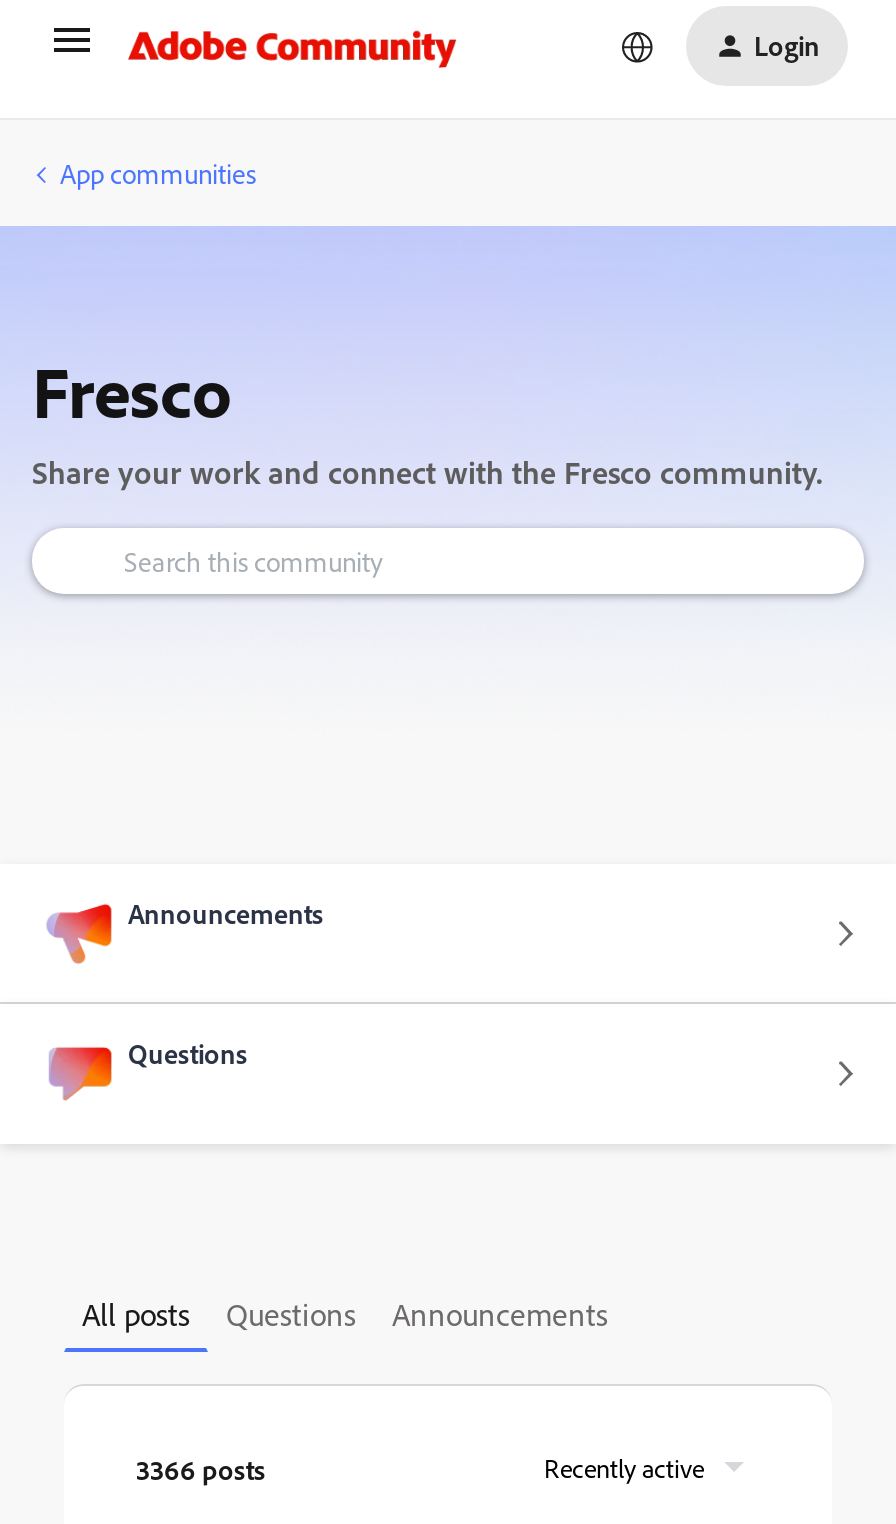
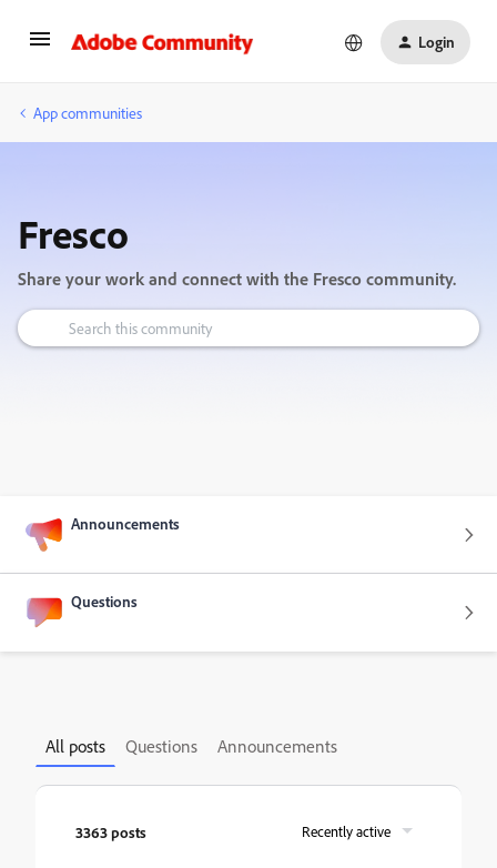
- 3366 posts
+ 3363 posts
